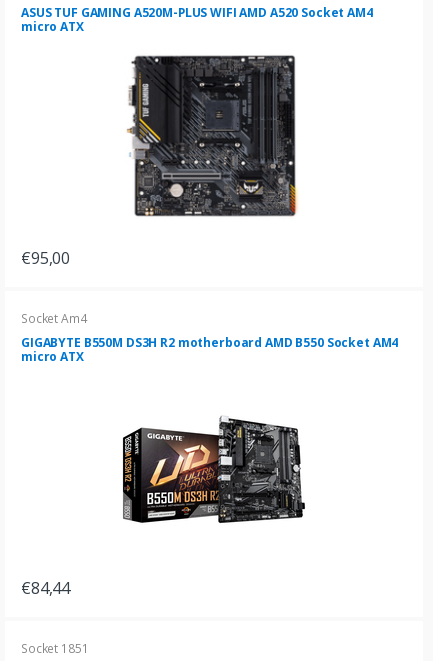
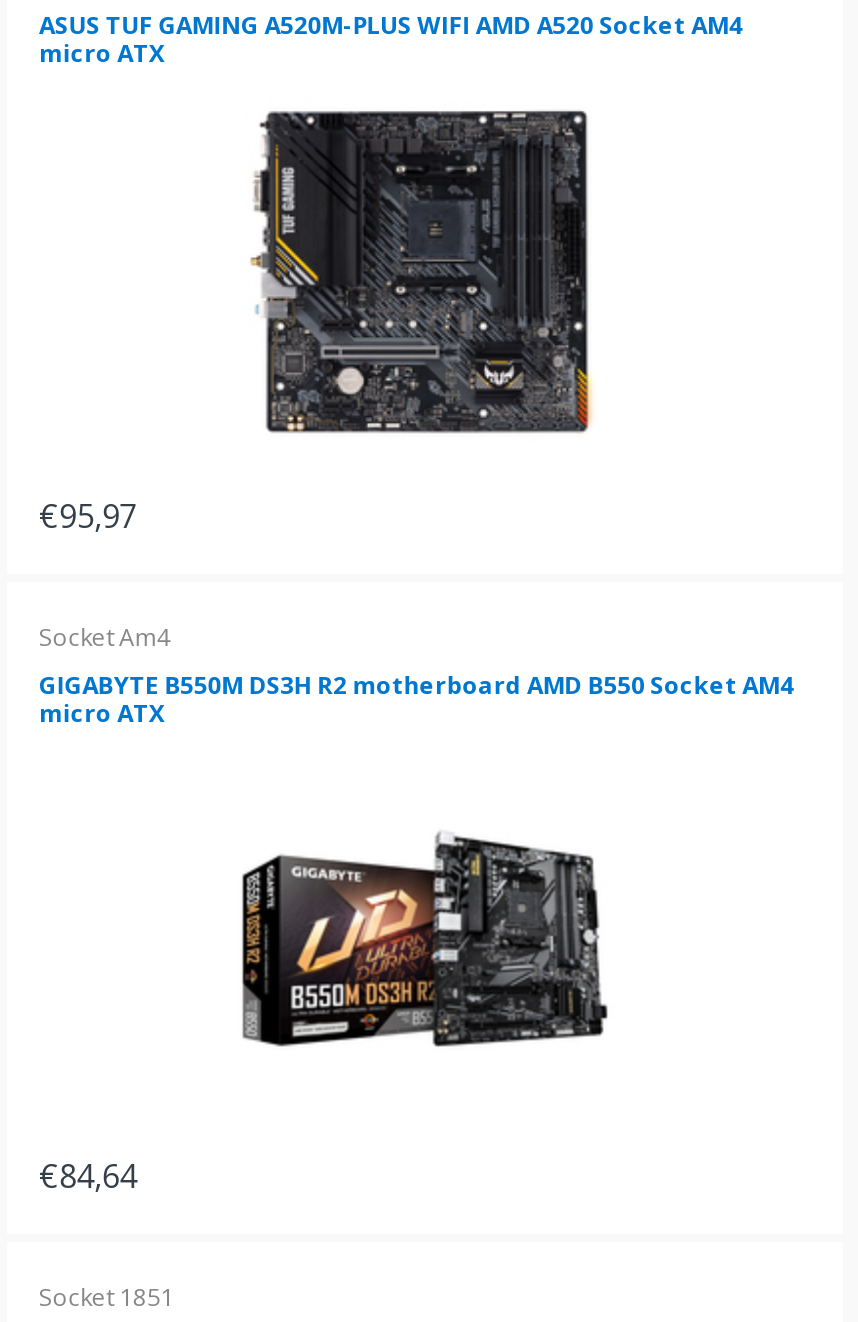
- €95,00
+ €95,97

- €84,44
+ €84,64
